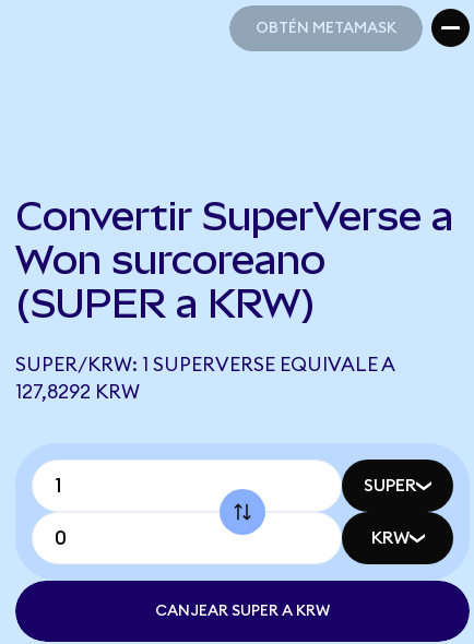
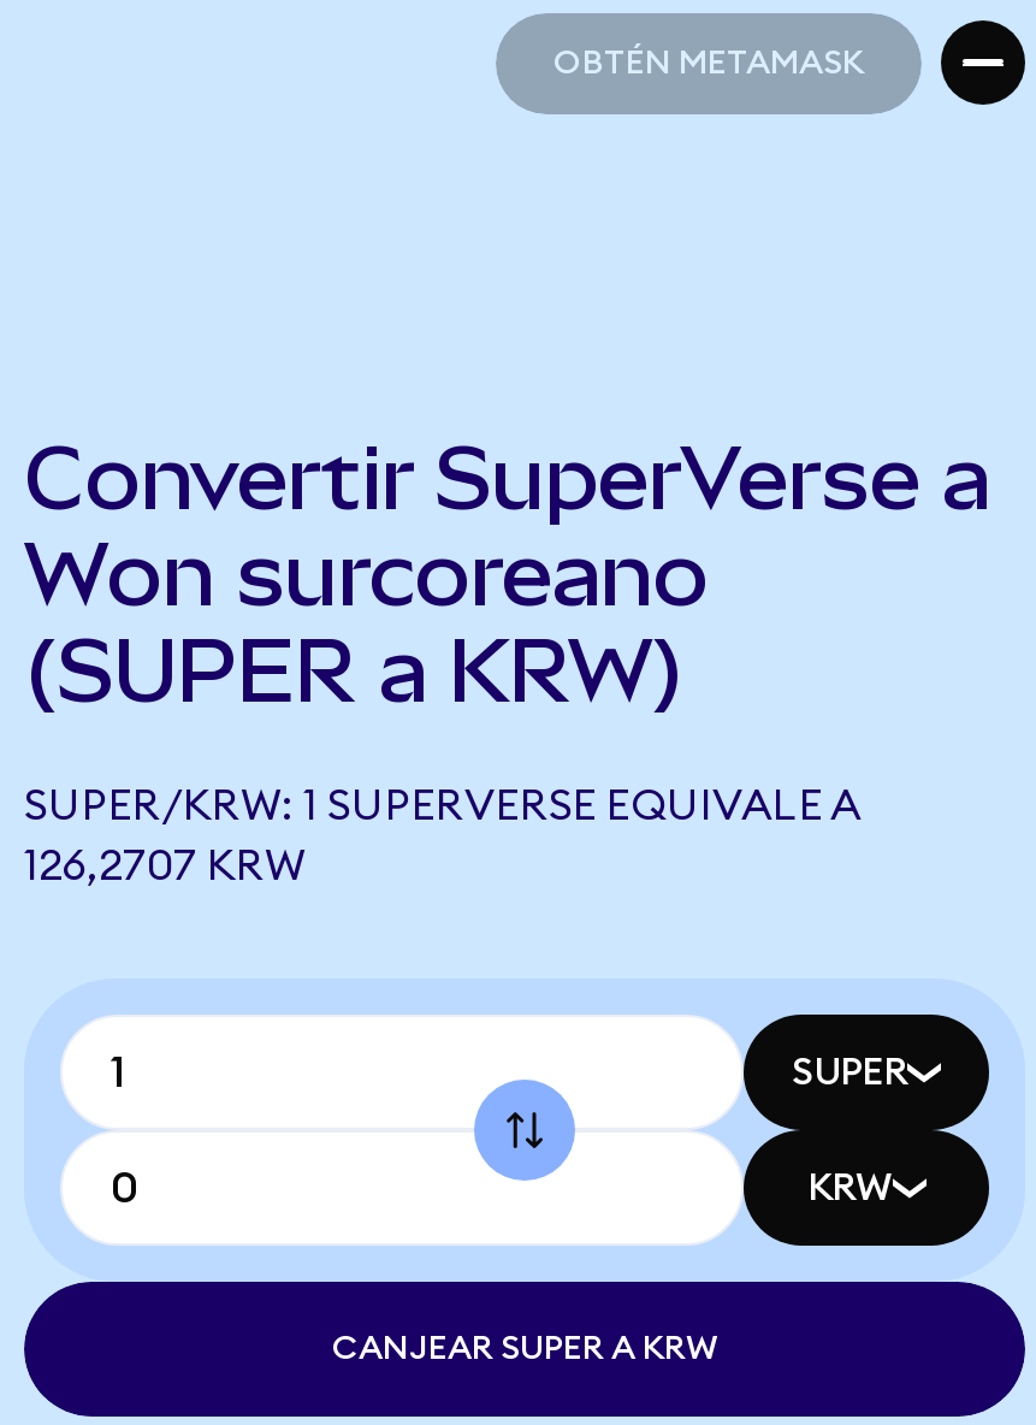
- 127,8292 KRW
+ 126,2707 KRW
